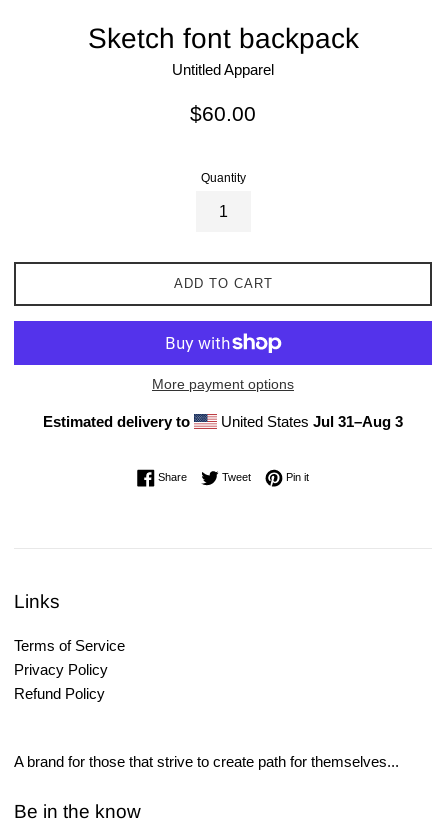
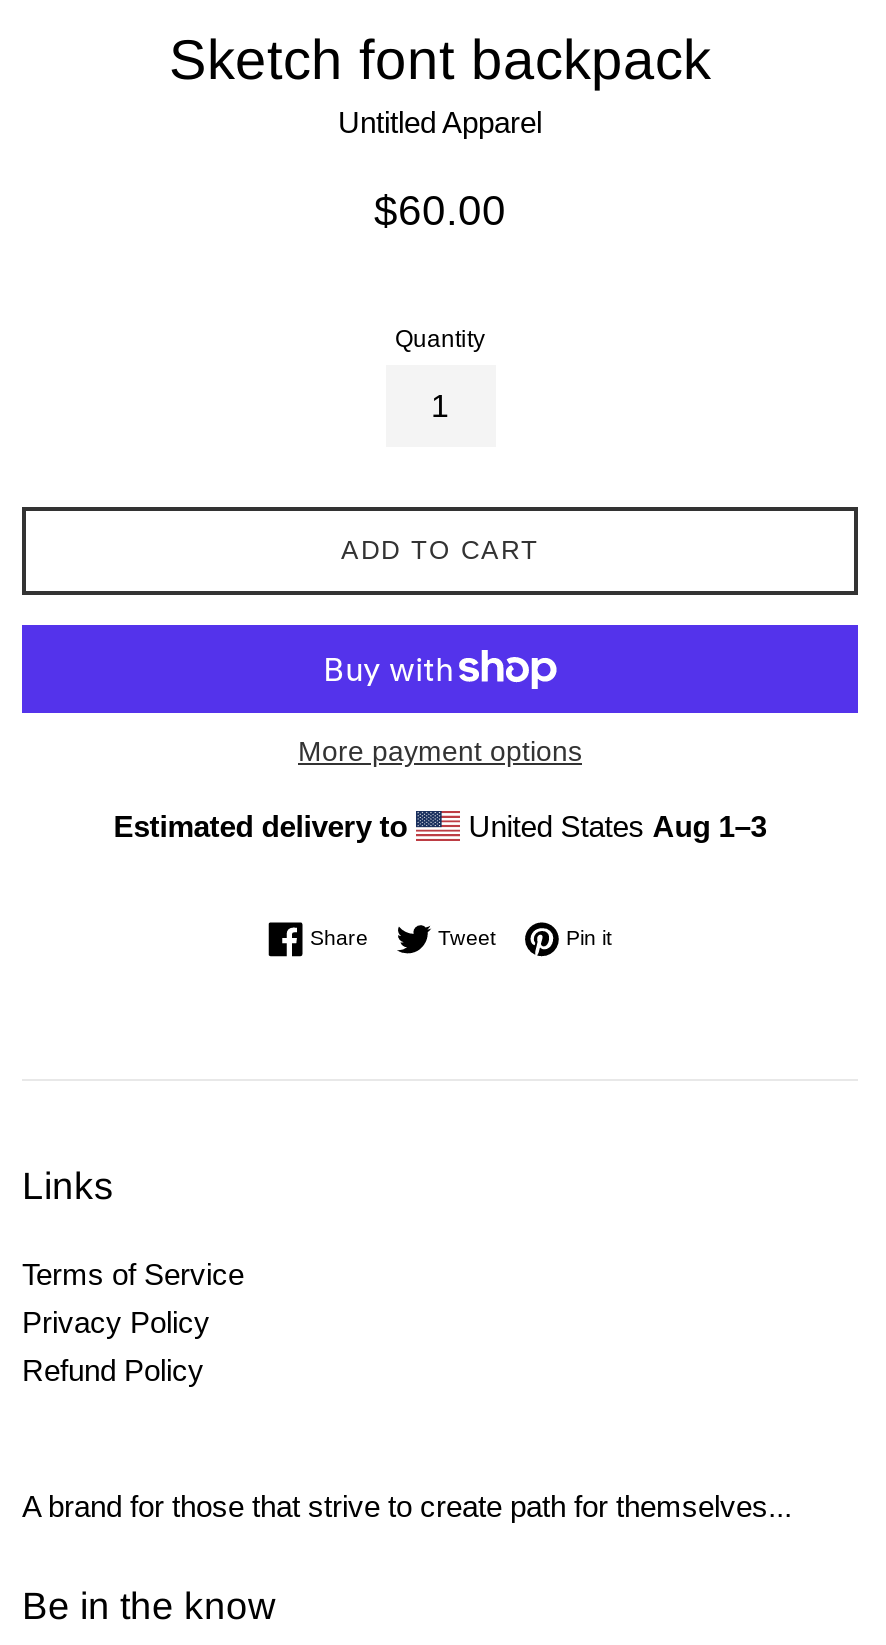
- United States Jul 31–Aug 3
+ United States Aug 1–3
